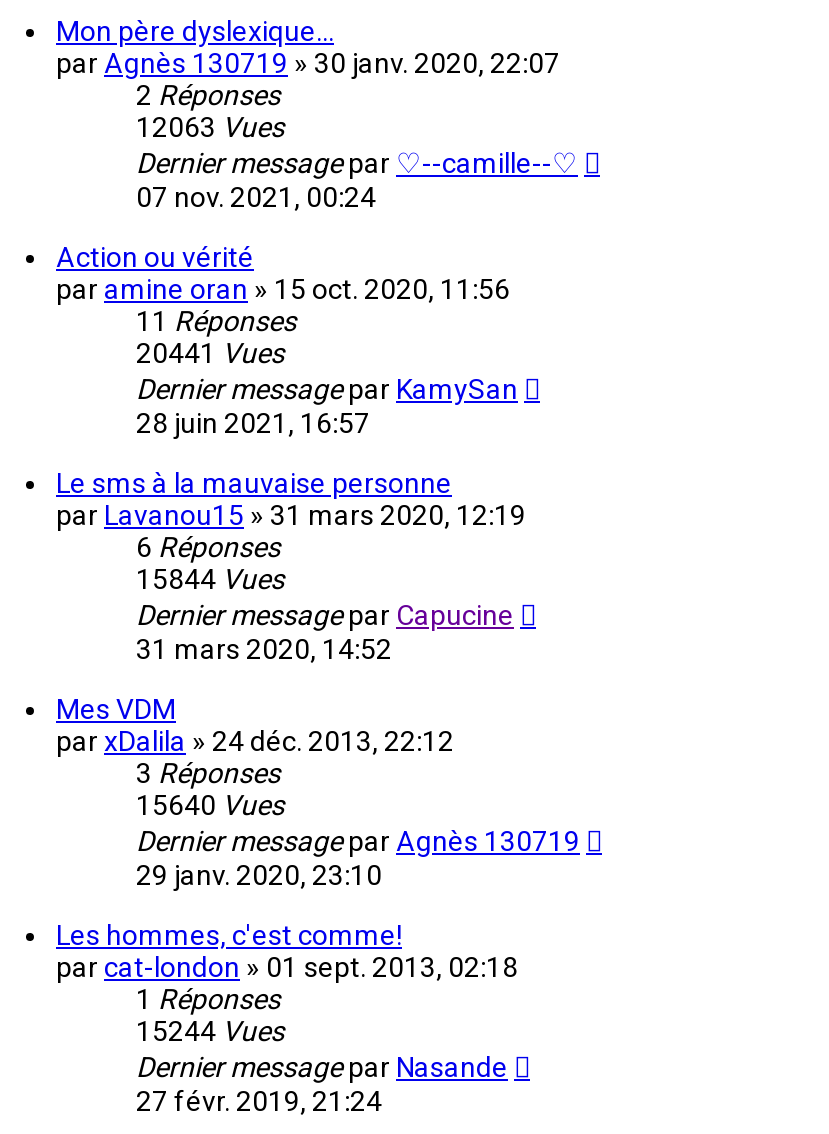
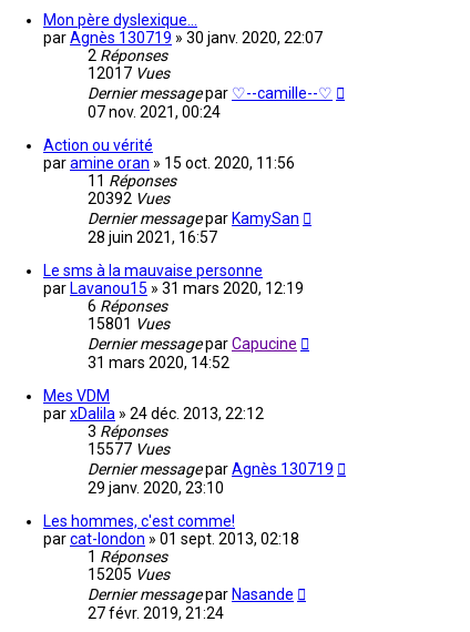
- 12063 Vues
+ 12017 Vues

- 20441 Vues
+ 20392 Vues

- 15844 Vues
+ 15801 Vues

- 15640 Vues
+ 15577 Vues

- 15244 Vues
+ 15205 Vues
